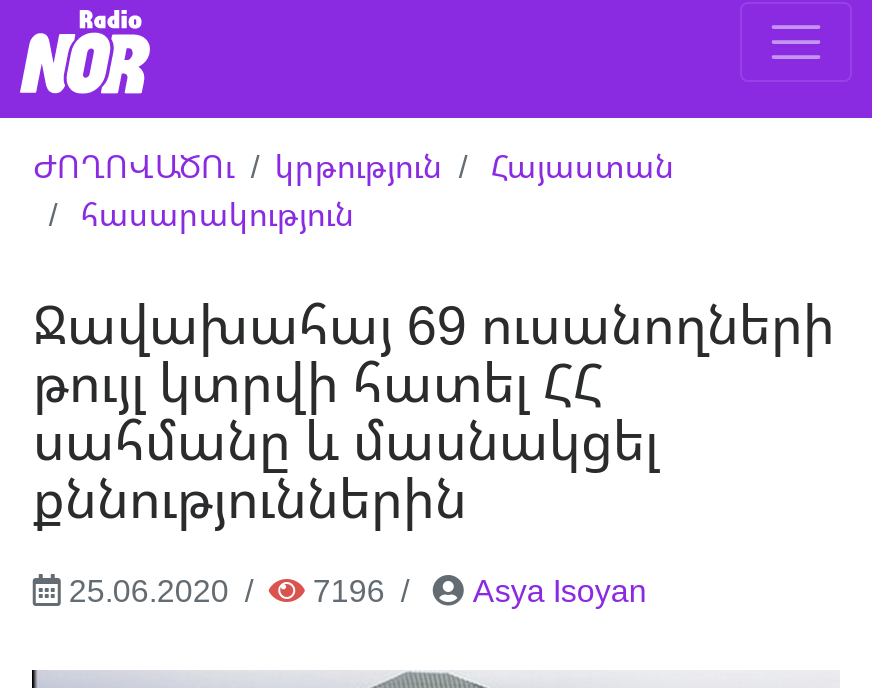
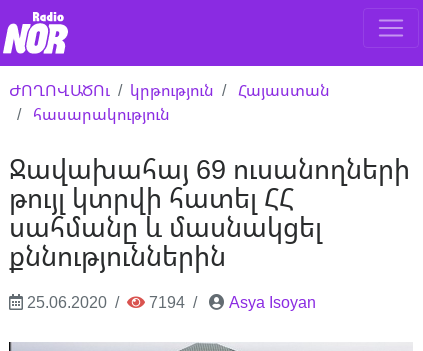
- 25.06.2020 7196 Asya Isoyan
+ 25.06.2020 7194 Asya Isoyan
